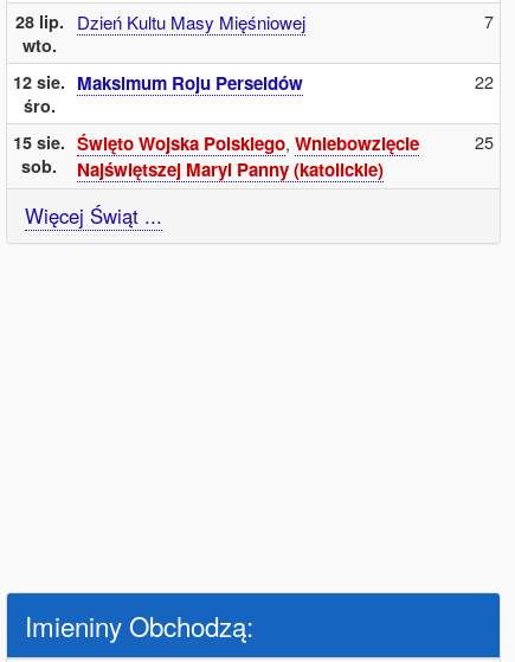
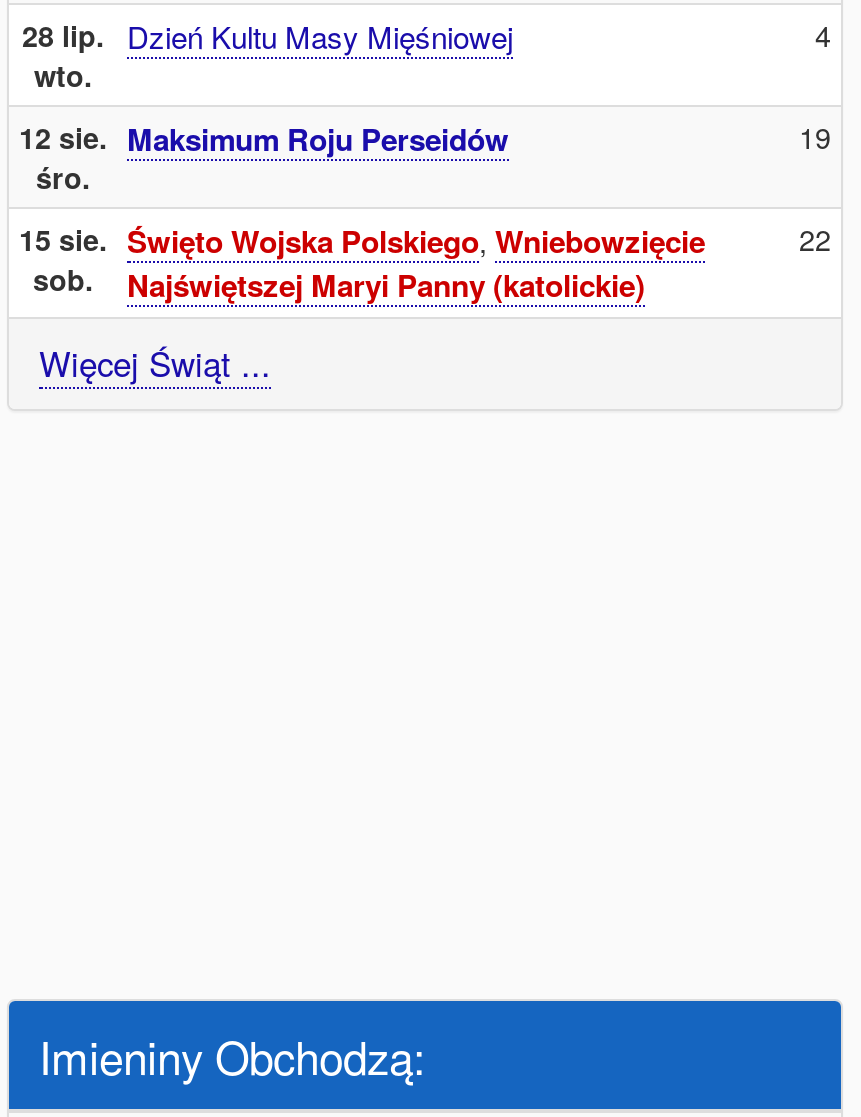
- 7
+ 4

- 22
+ 19

- 25
+ 22
